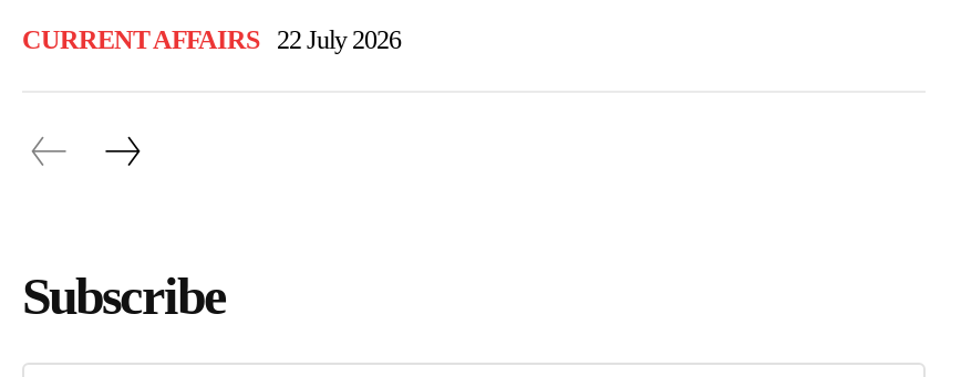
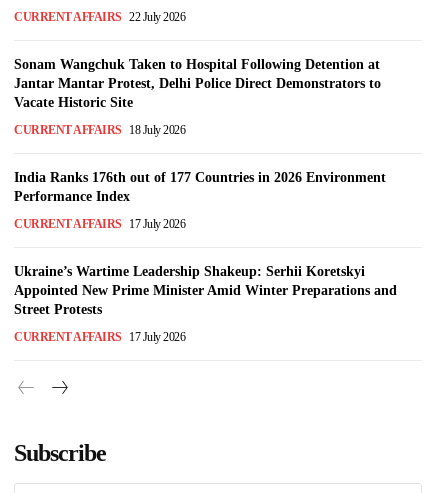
+ Sonam Wangchuk Taken to Hospital Following Detention at
+ Jantar Mantar Protest, Delhi Police Direct Demonstrators to
+ Vacate Historic Site
+ CURRENT AFFAIRS 18 July 2026
+ India Ranks 176th out of 177 Countries in 2026 Environment
+ Performance Index
+ CURRENT AFFAIRS 17 July 2026
+ Ukraine’s Wartime Leadership Shakeup: Serhii Koretskyi
+ Appointed New Prime Minister Amid Winter Preparations and
+ Street Protests
+ CURRENT AFFAIRS 17 July 2026
